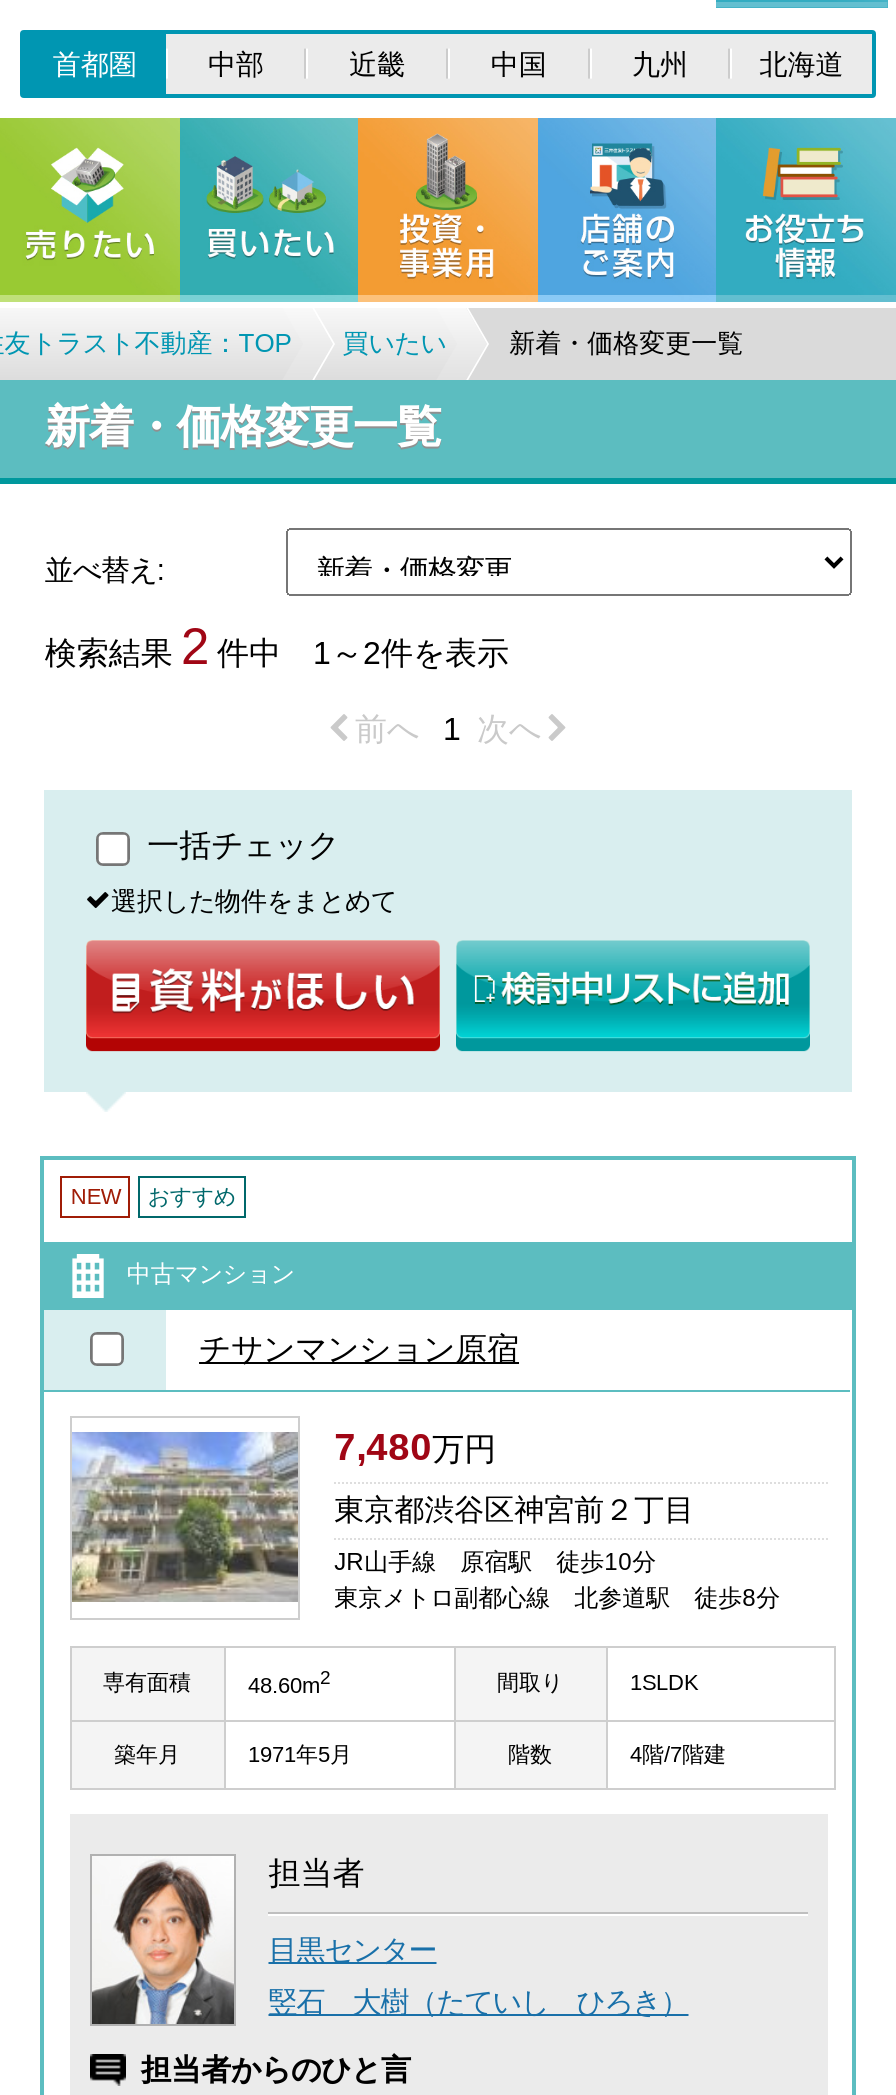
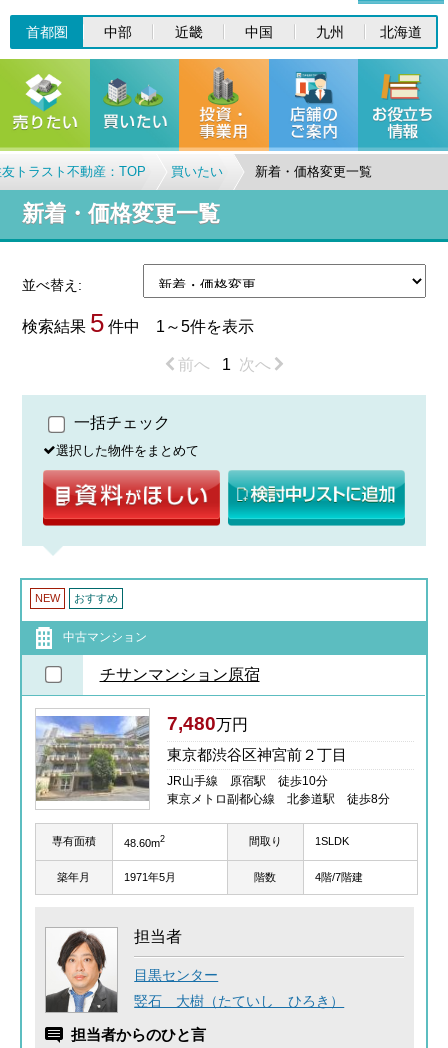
- 検索結果 2 件中 1～2件を表示
+ 検索結果 5 件中 1～5件を表示
